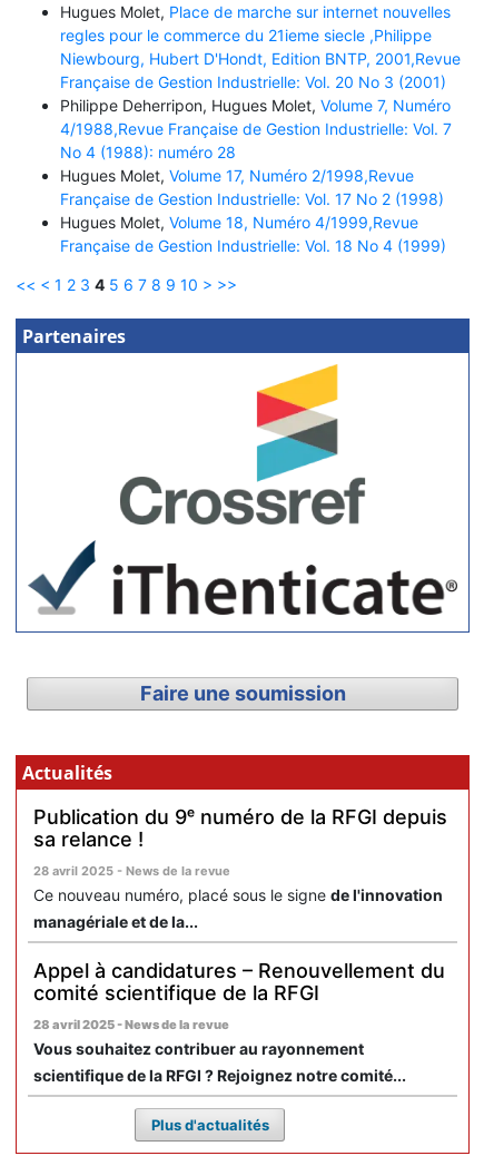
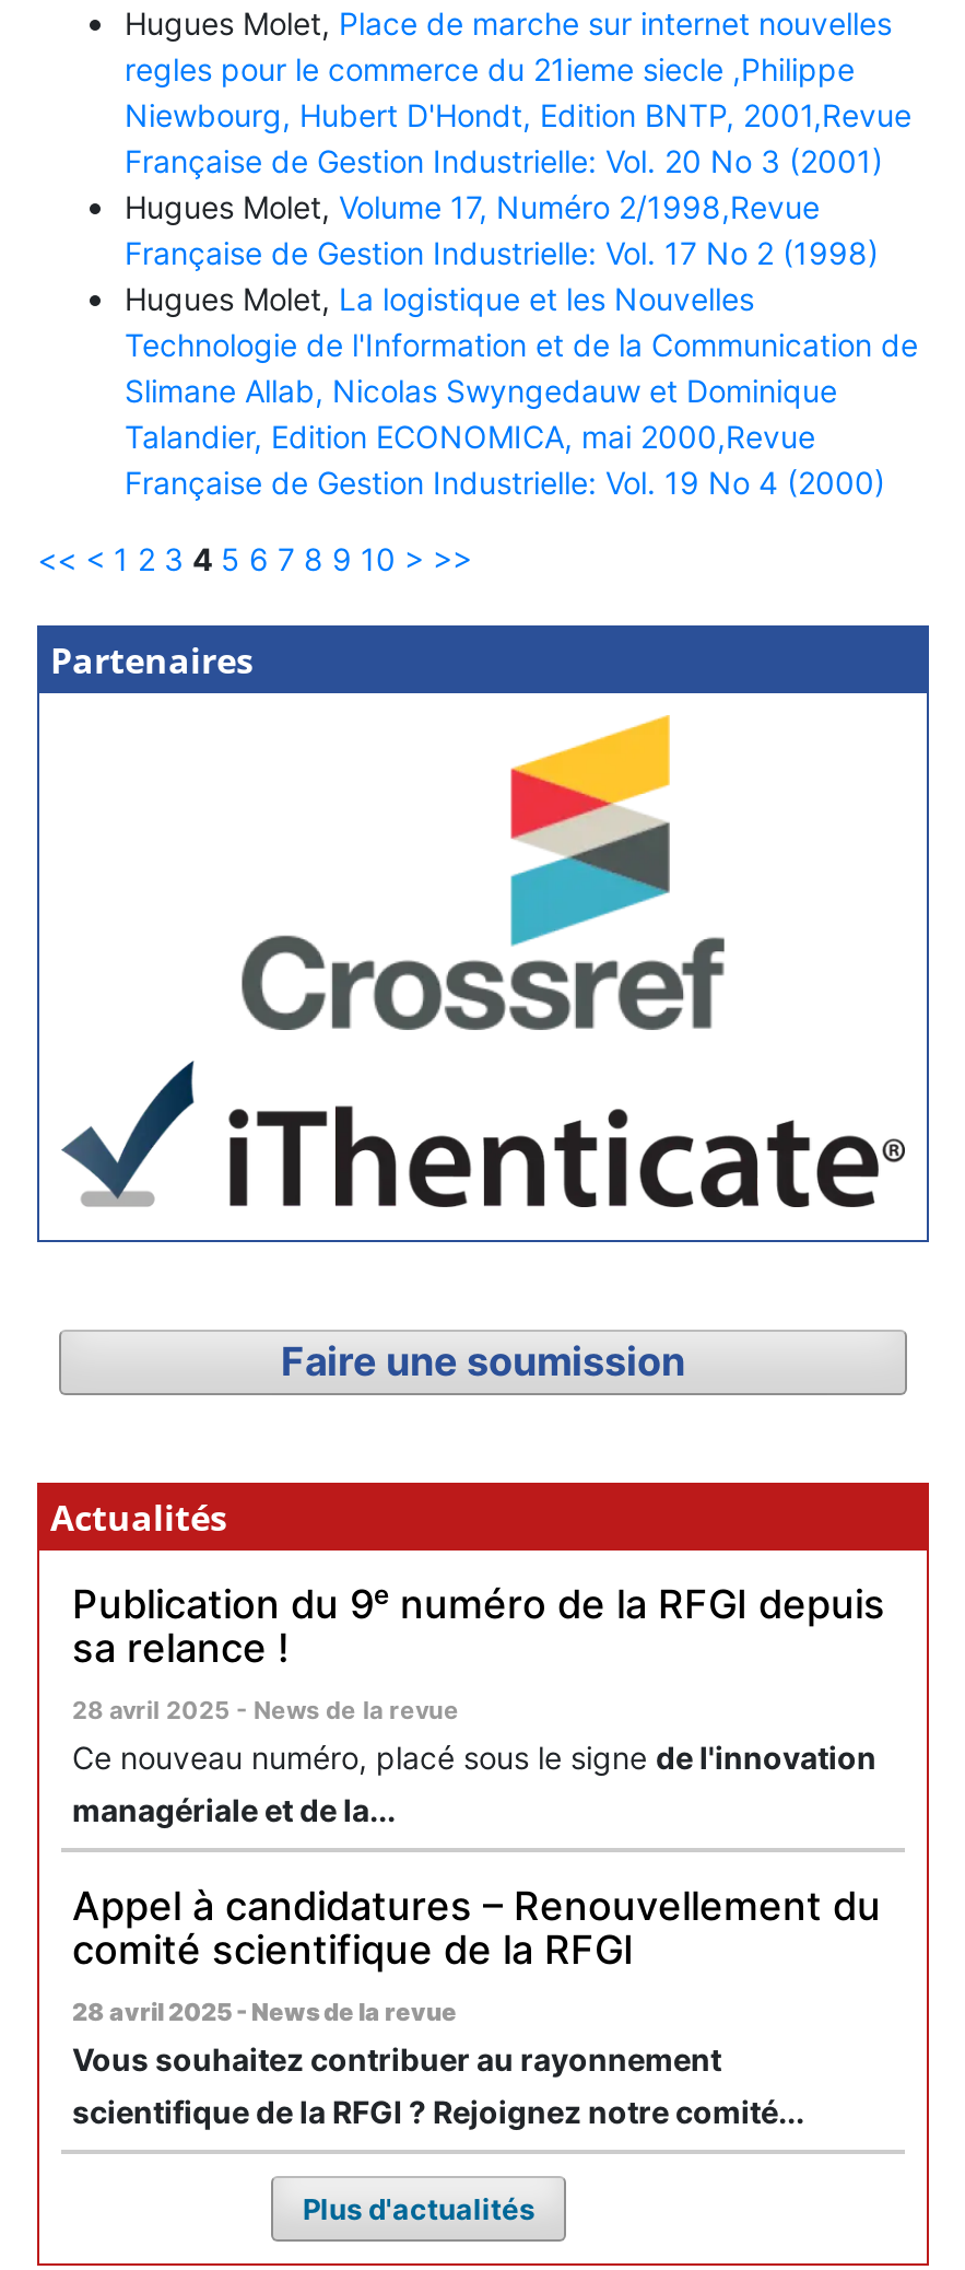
- Philippe Deherripon, Hugues Molet, Volume 7, Numéro
- 4/1988,Revue Française de Gestion Industrielle: Vol. 7
- No 4 (1988): numéro 28

moved up: Hugues Molet, Volume 17, Numéro 2/1998,Revue | Française de Gestion Industrielle: Vol. 17 No 2 (1998)

- Hugues Molet, Volume 18, Numéro 4/1999,Revue
- Française de Gestion Industrielle: Vol. 18 No 4 (1999)
+ Hugues Molet, La logistique et les Nouvelles
+ Technologie de l'Information et de la Communication de
+ Slimane Allab, Nicolas Swyngedauw et Dominique
+ Talandier, Edition ECONOMICA, mai 2000,Revue
+ Française de Gestion Industrielle: Vol. 19 No 4 (2000)
